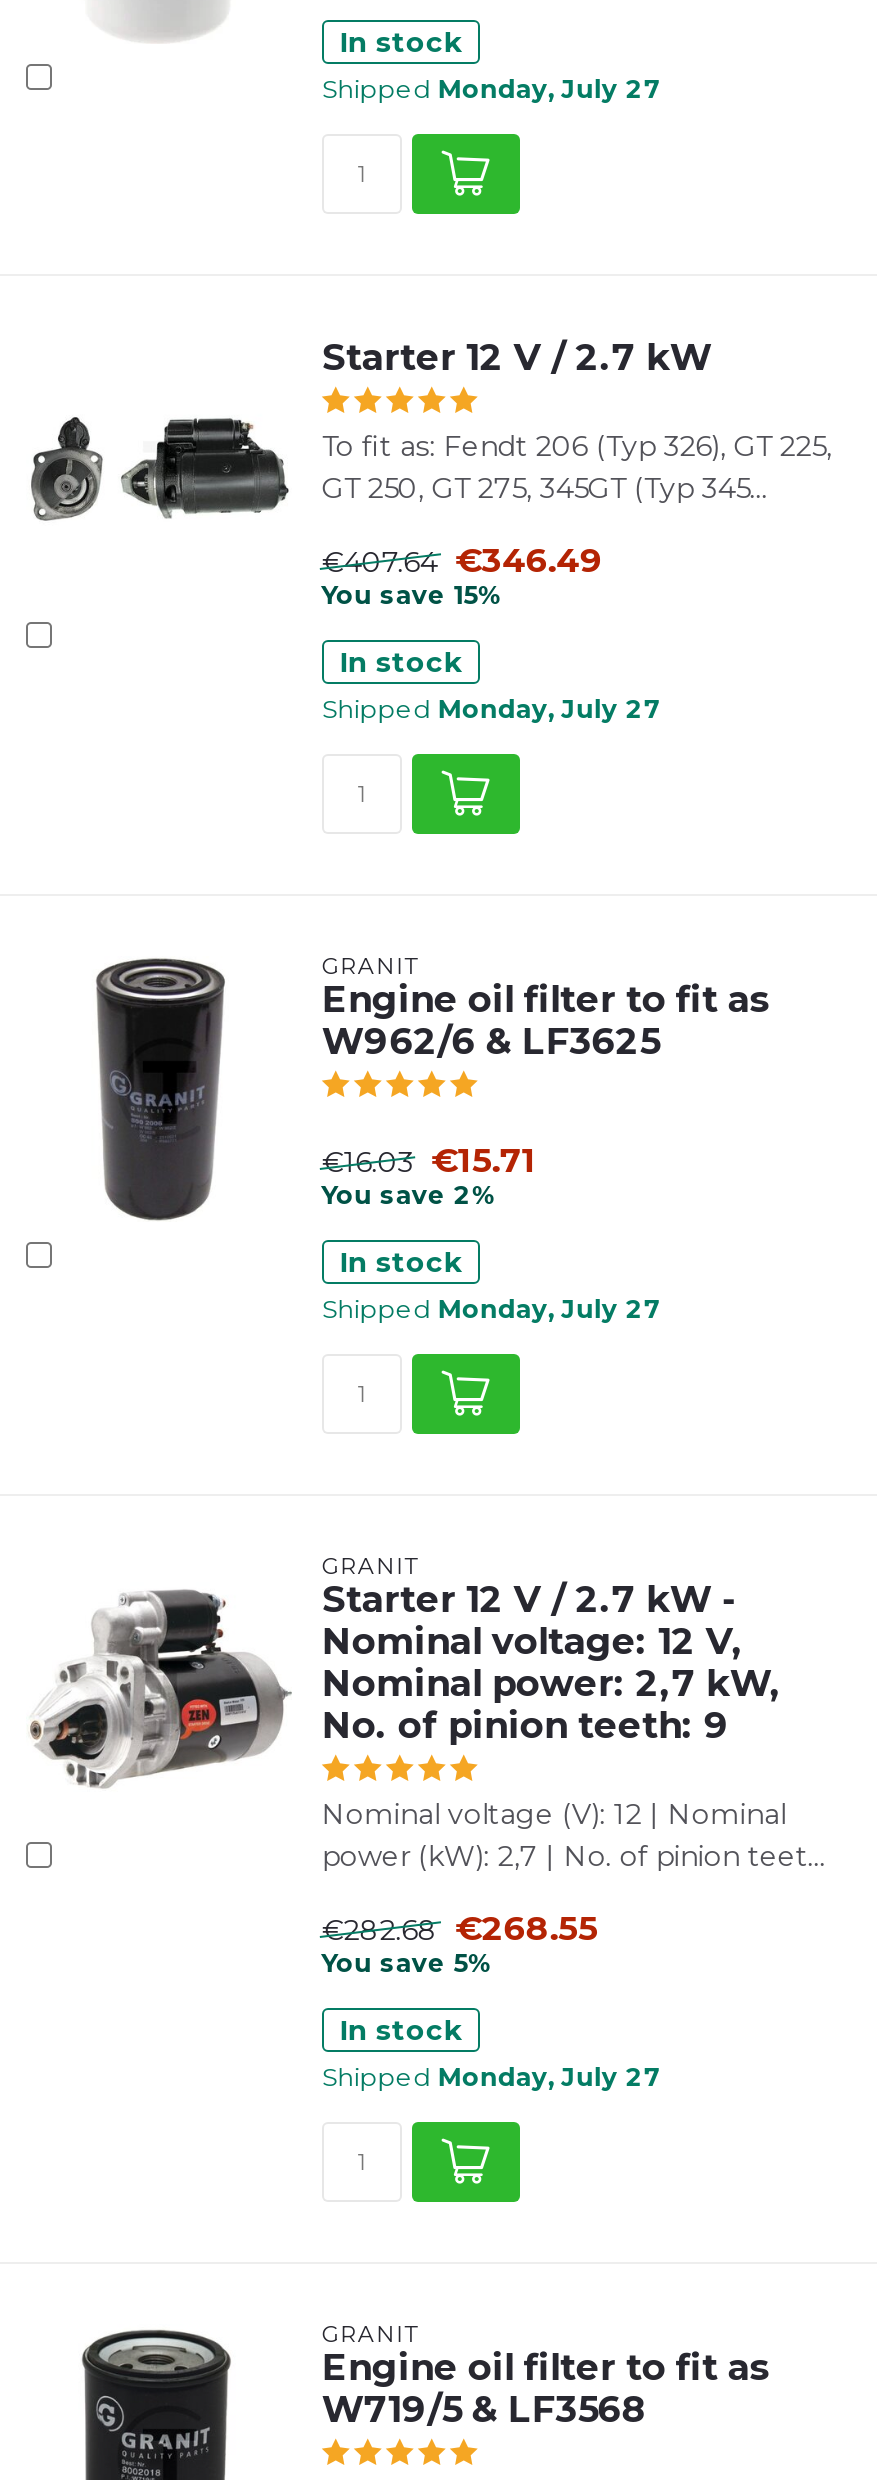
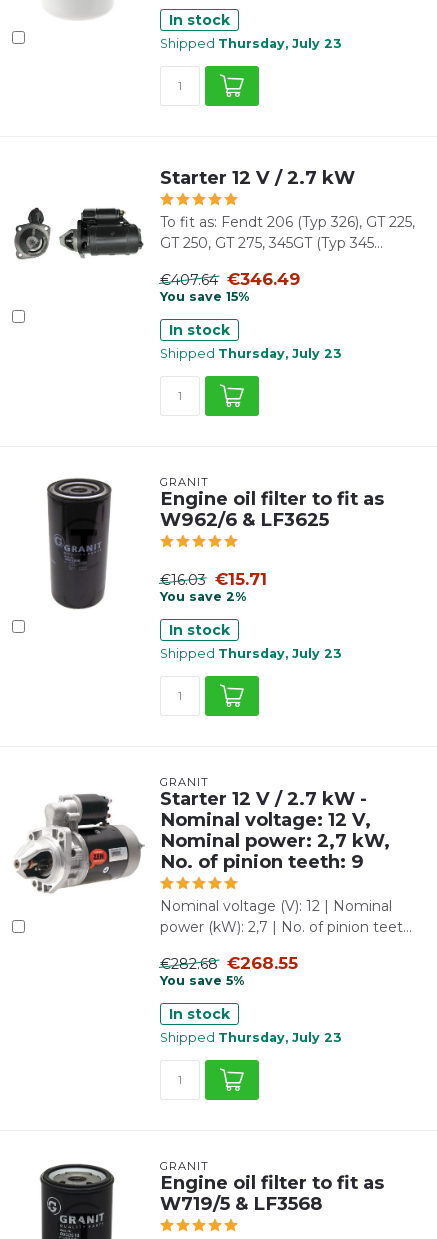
- Shipped Monday, July 27
+ Shipped Thursday, July 23

- Shipped Monday, July 27
+ Shipped Thursday, July 23

- Shipped Monday, July 27
+ Shipped Thursday, July 23

- Shipped Monday, July 27
+ Shipped Thursday, July 23
